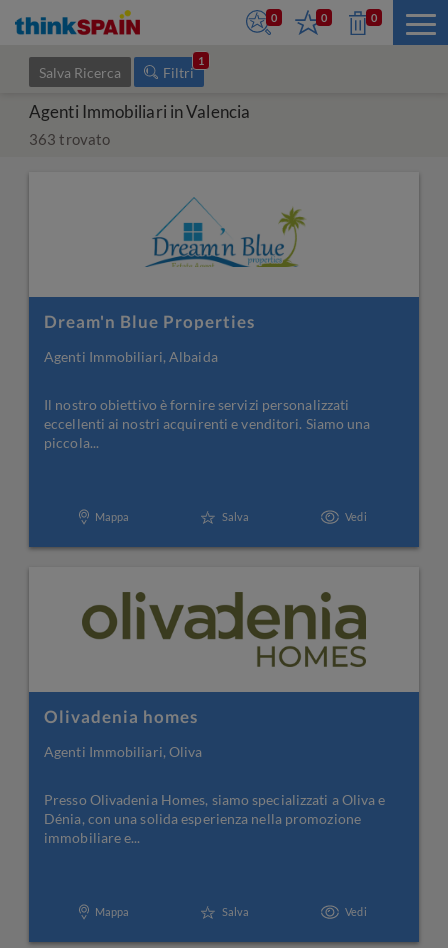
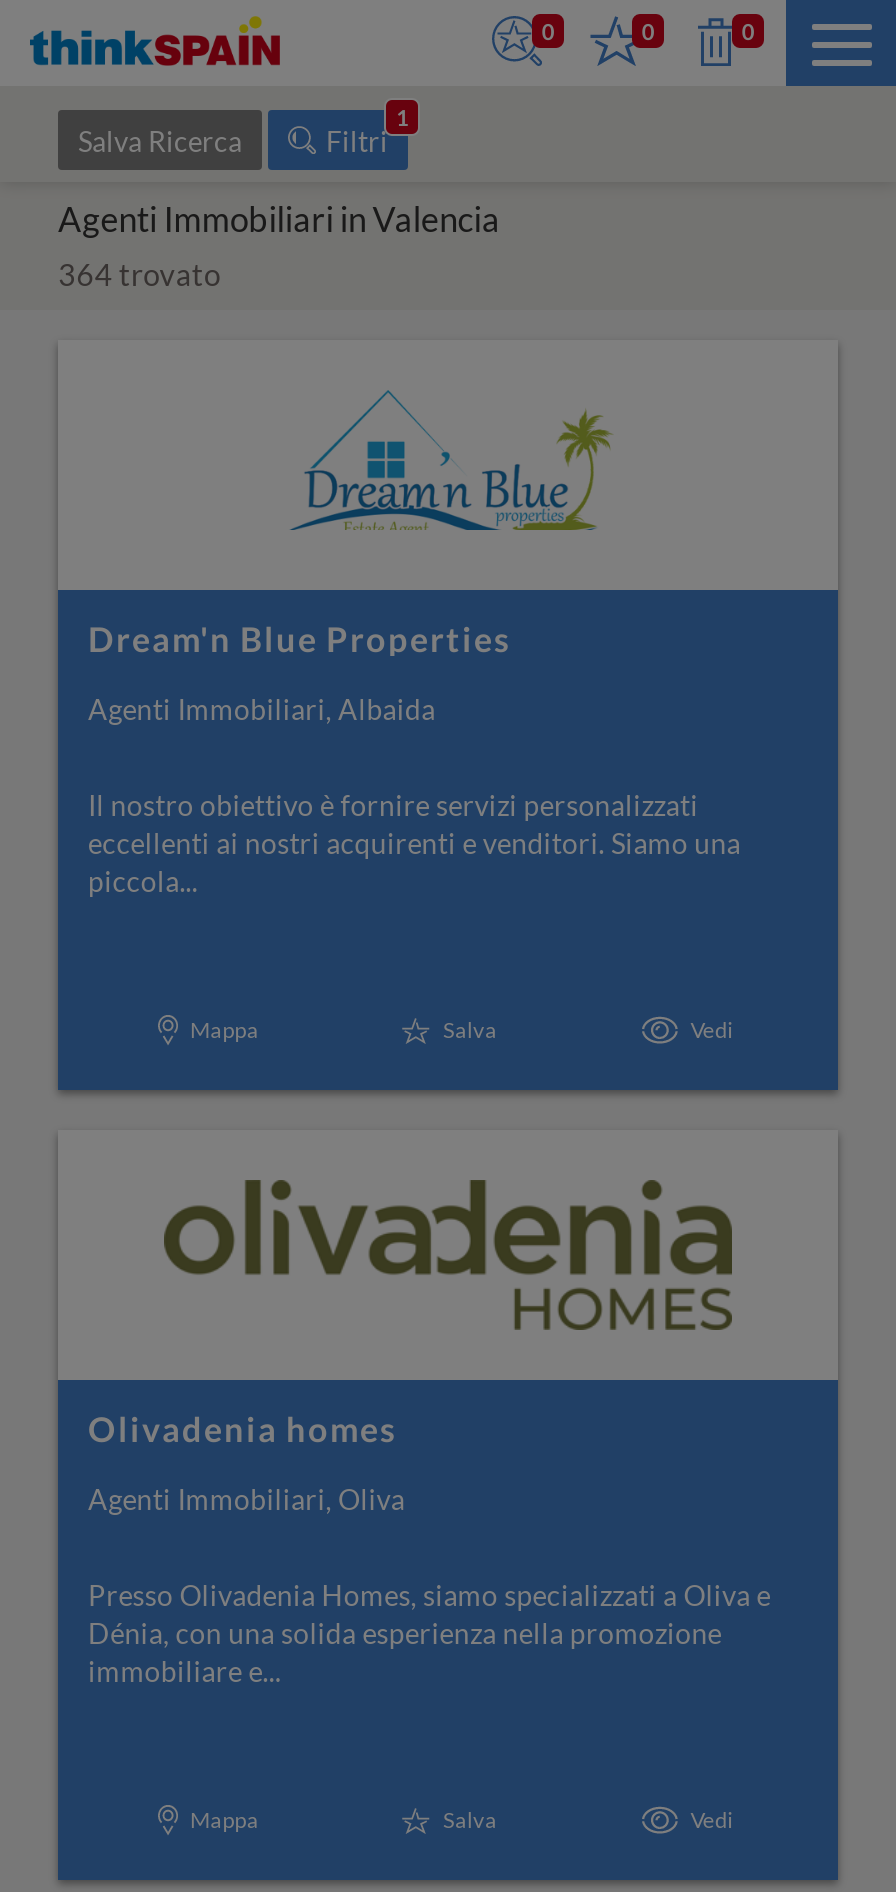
- 363 trovato
+ 364 trovato
